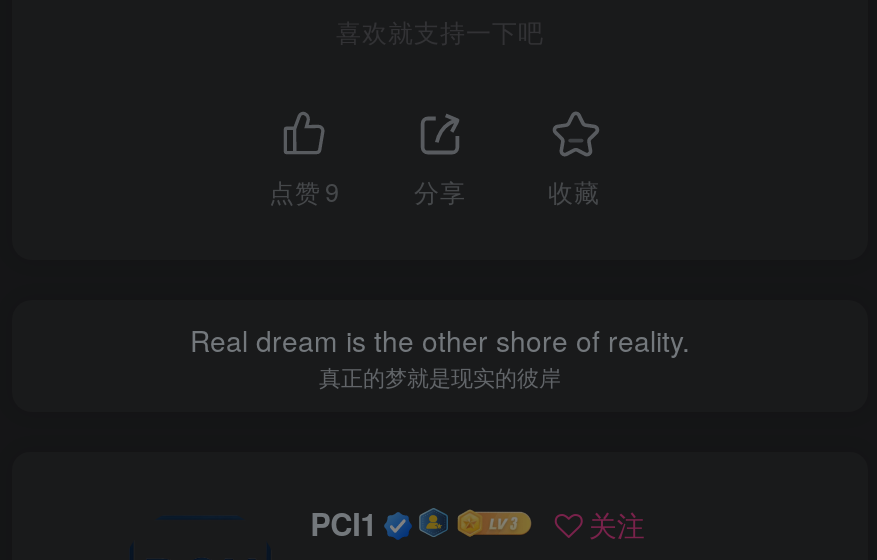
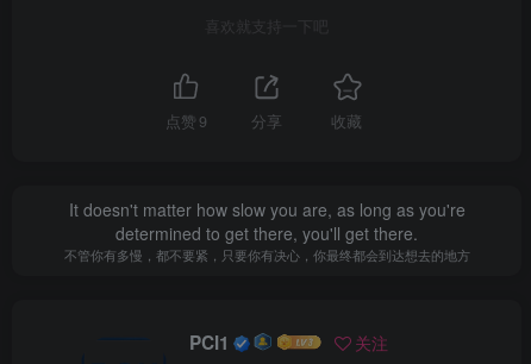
- Real dream is the other shore of reality.
- 真正的梦就是现实的彼岸
+ It doesn't matter how slow you are, as long as you're
+ determined to get there, you'll get there.
+ 不管你有多慢，都不要紧，只要你有决心，你最终都会到达想去的地方
